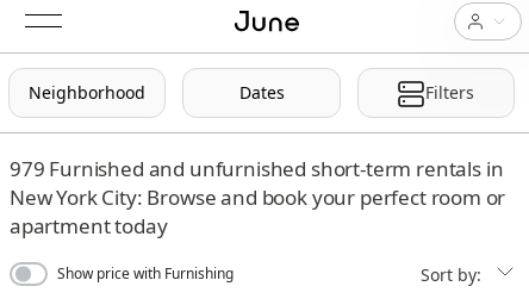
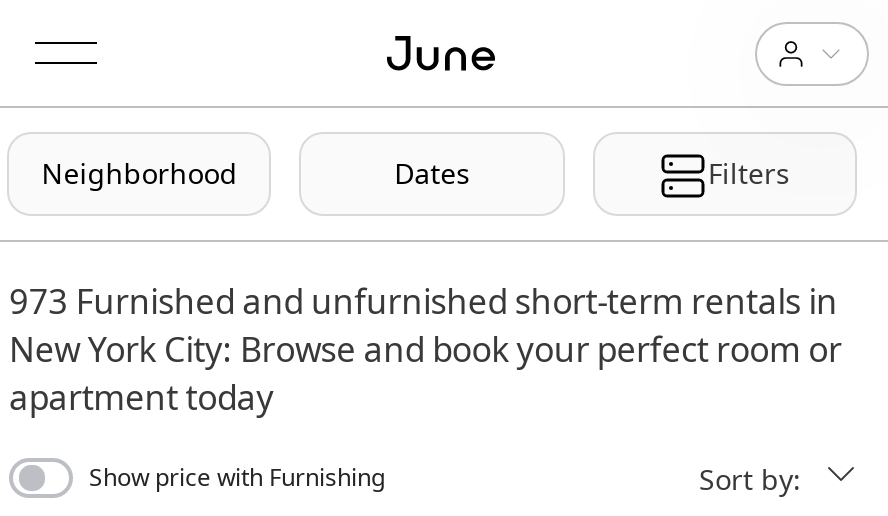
- 979 Furnished and unfurnished short-term rentals in
+ 973 Furnished and unfurnished short-term rentals in
